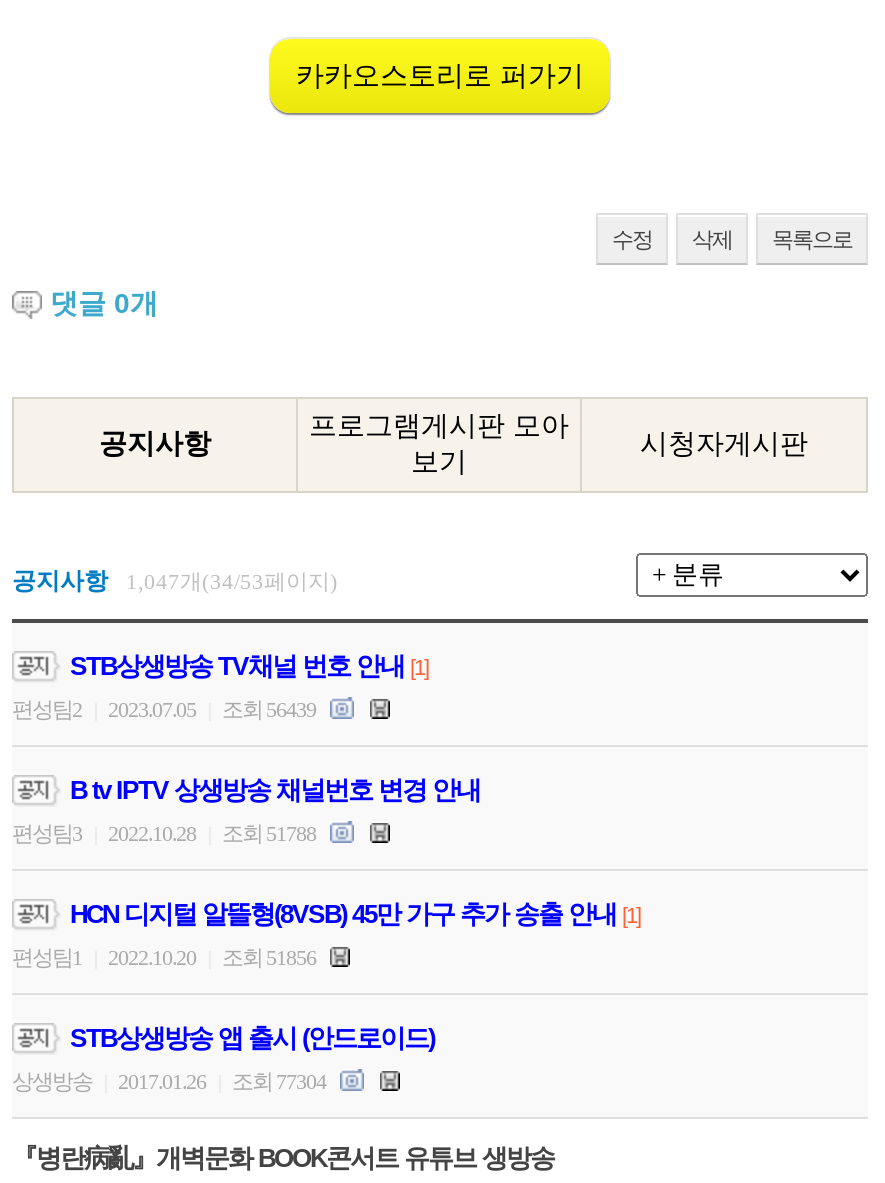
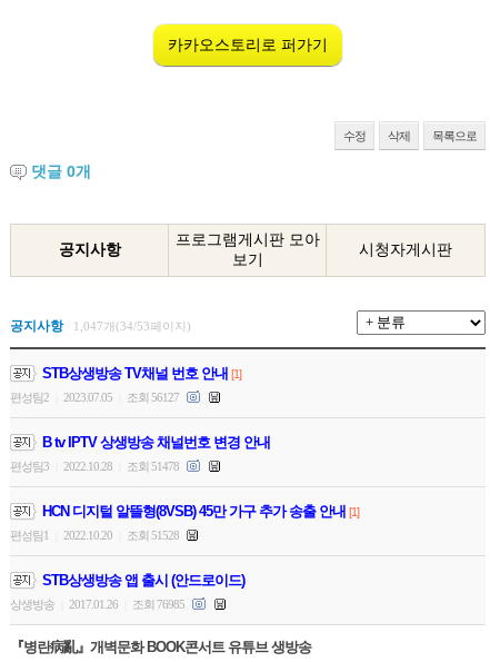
- 편성팀2 2023.07.05 조회 56439
+ 편성팀2 2023.07.05 조회 56127

- 편성팀3 2022.10.28 조회 51788
+ 편성팀3 2022.10.28 조회 51478

- 편성팀1 2022.10.20 조회 51856
+ 편성팀1 2022.10.20 조회 51528

- 상생방송 2017.01.26 조회 77304
+ 상생방송 2017.01.26 조회 76985
